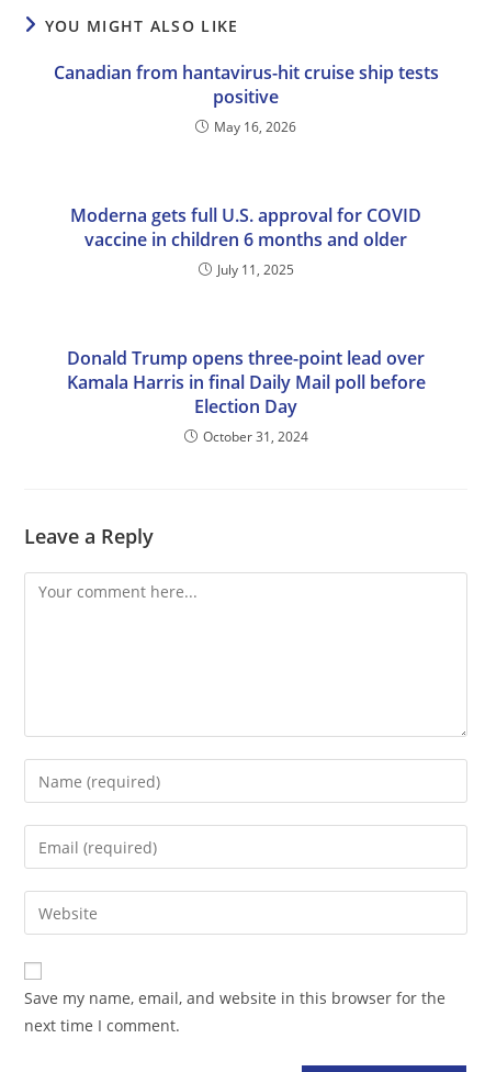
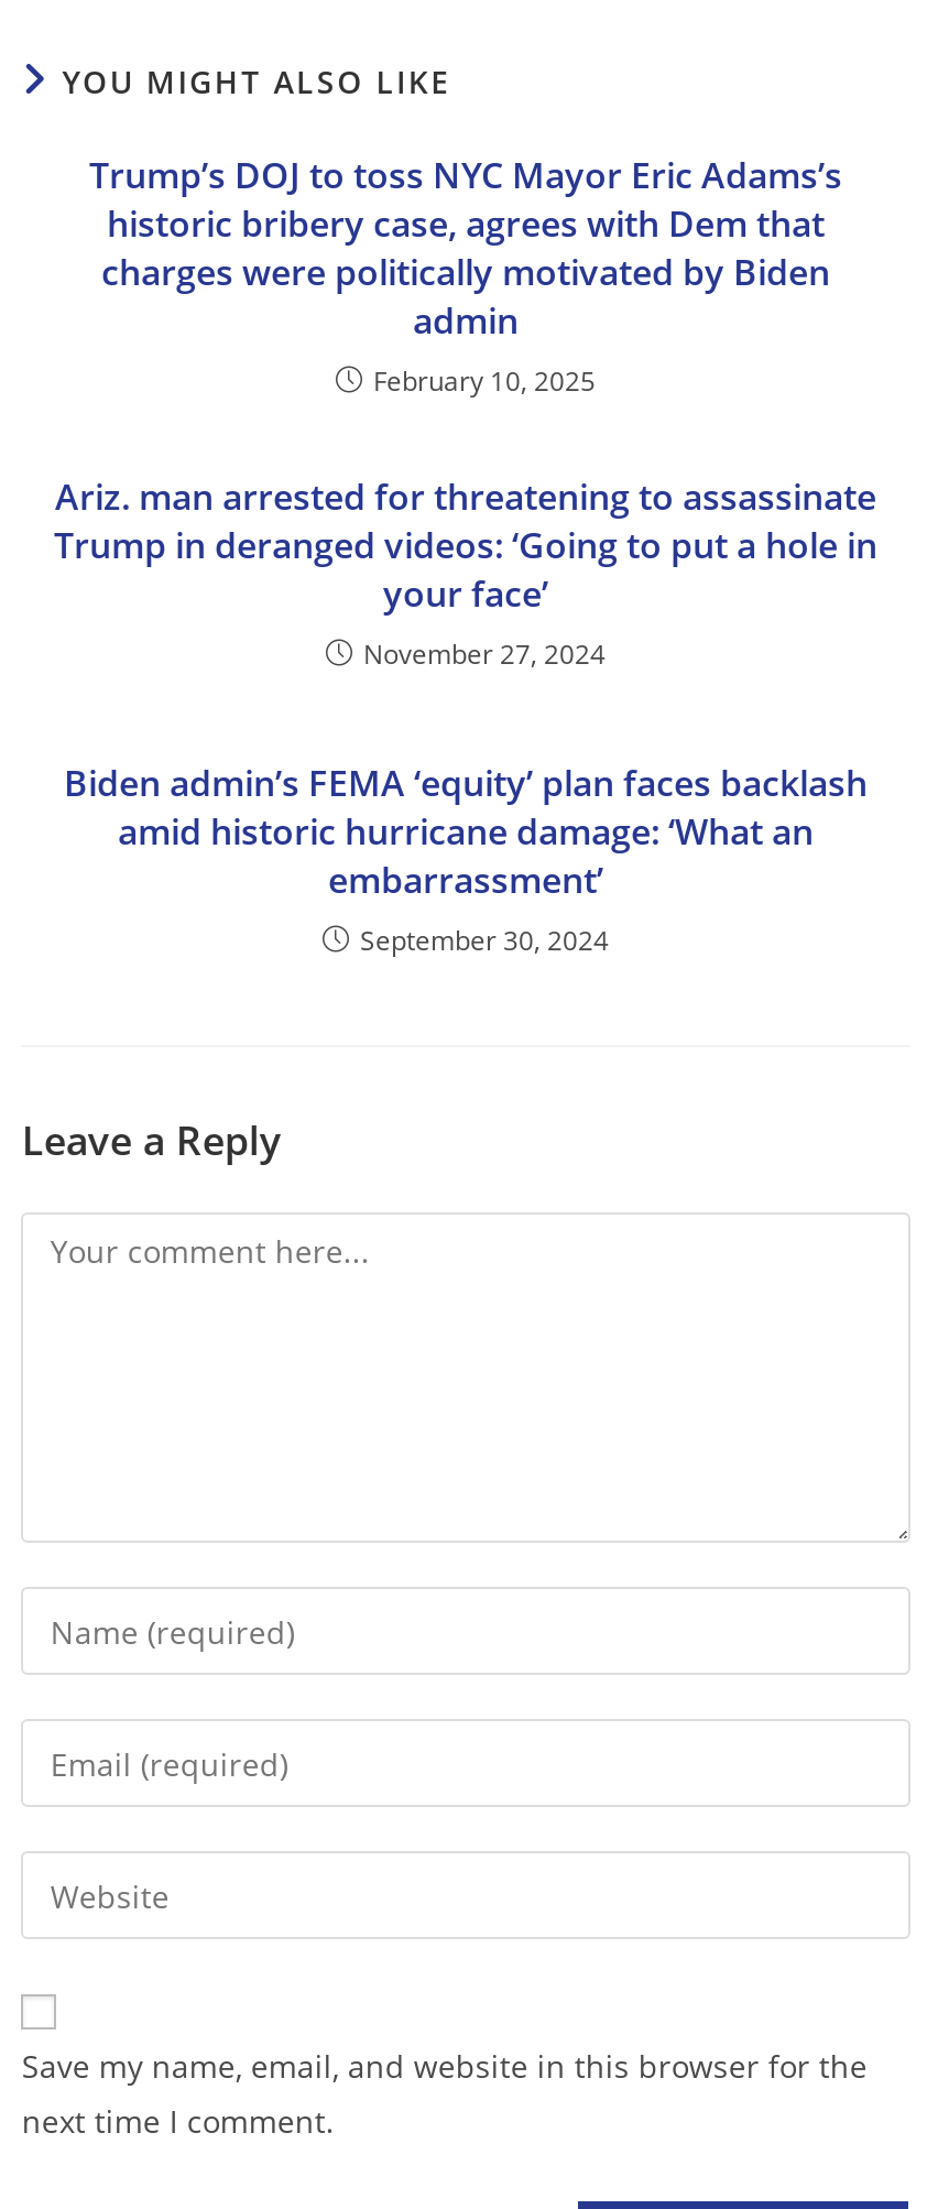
- Canadian from hantavirus-hit cruise ship tests
- positive
- May 16, 2026
+ Trump’s DOJ to toss NYC Mayor Eric Adams’s
+ historic bribery case, agrees with Dem that
+ charges were politically motivated by Biden
+ admin
+ February 10, 2025

- Moderna gets full U.S. approval for COVID
- vaccine in children 6 months and older
- July 11, 2025
+ Ariz. man arrested for threatening to assassinate
+ Trump in deranged videos: ‘Going to put a hole in
+ your face’
+ November 27, 2024

- Donald Trump opens three-point lead over
- Kamala Harris in final Daily Mail poll before
- Election Day
- October 31, 2024
+ Biden admin’s FEMA ‘equity’ plan faces backlash
+ amid historic hurricane damage: ‘What an
+ embarrassment’
+ September 30, 2024
